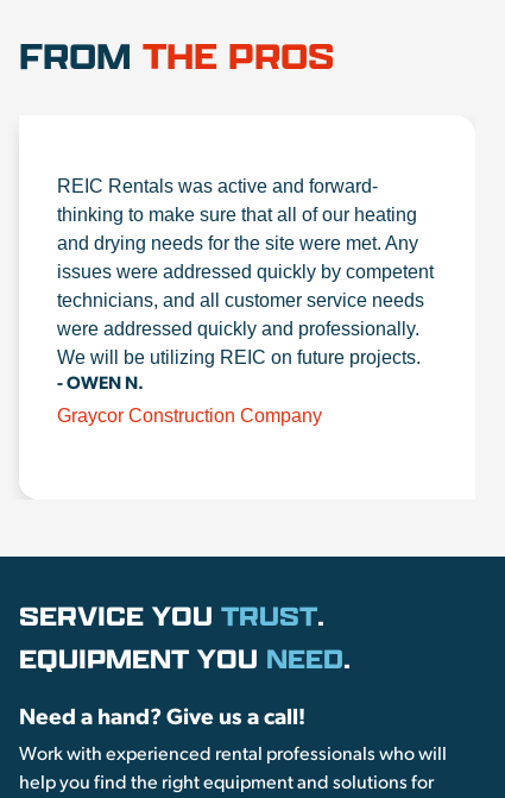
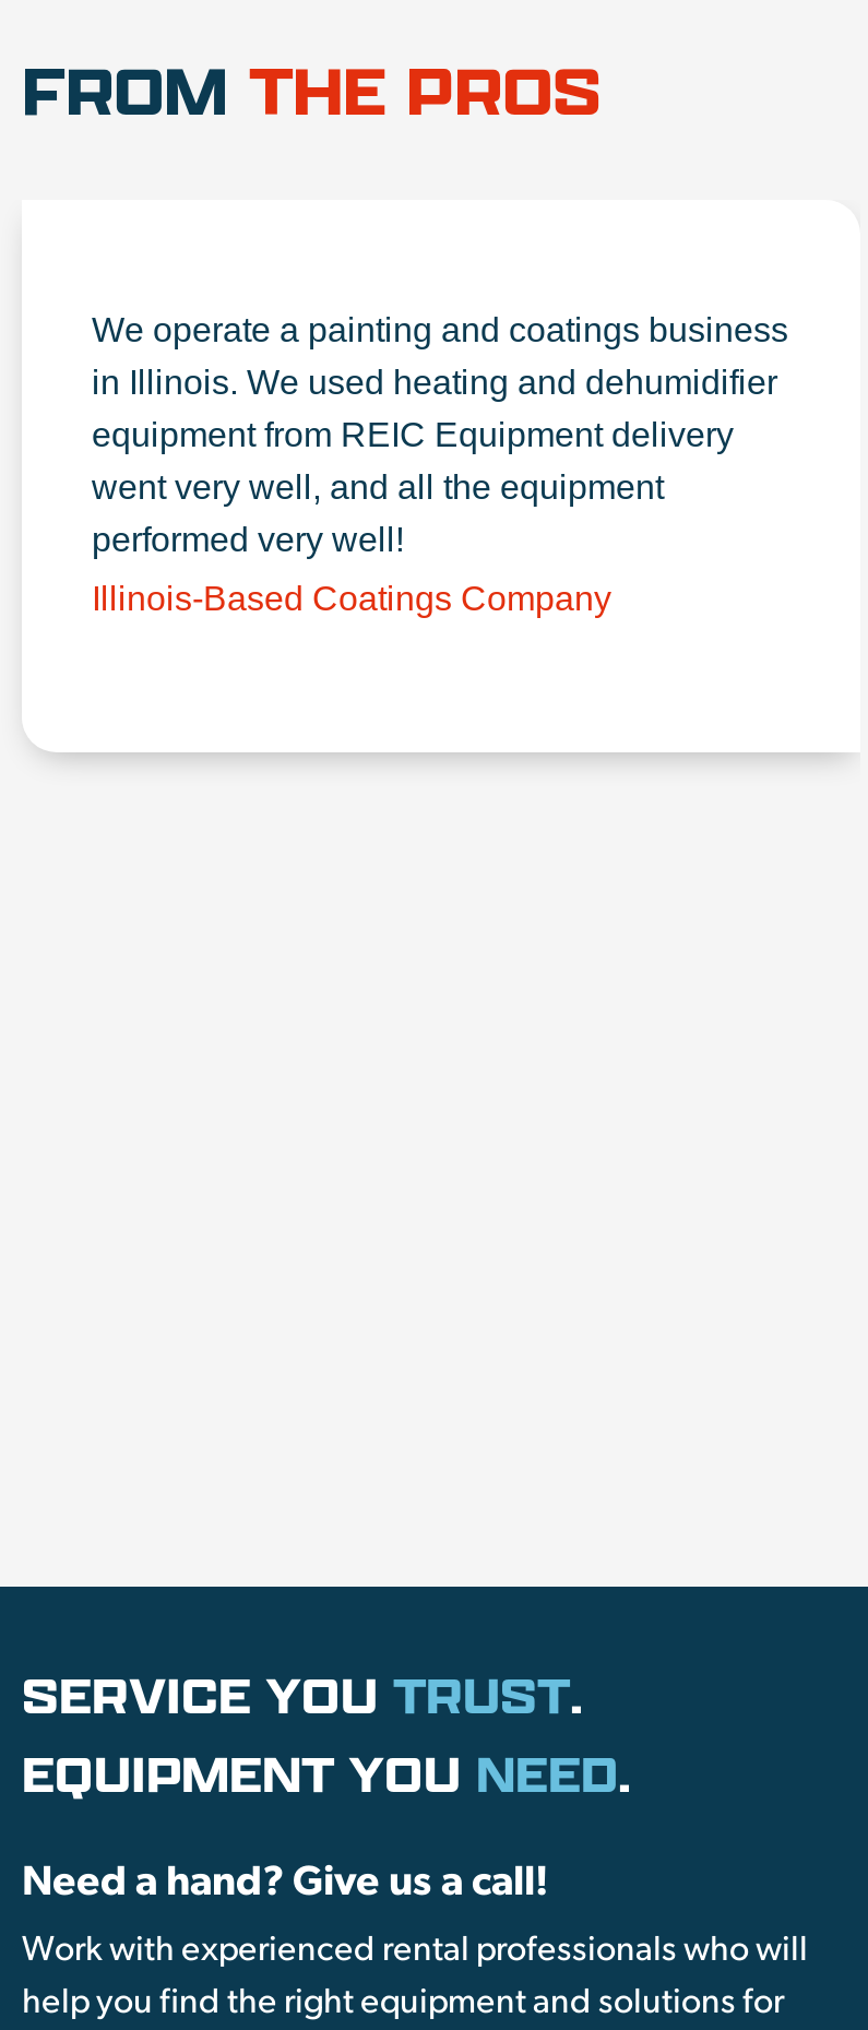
- REIC Rentals was active and forward-
- thinking to make sure that all of our heating
- and drying needs for the site were met. Any
- issues were addressed quickly by competent
- technicians, and all customer service needs
- were addressed quickly and professionally.
- We will be utilizing REIC on future projects.
- - OWEN N.
+ We operate a painting and coatings business
+ in Illinois. We used heating and dehumidifier
+ equipment from REIC Equipment delivery
+ went very well, and all the equipment
+ performed very well!

- Graycor Construction Company
+ Illinois-Based Coatings Company
